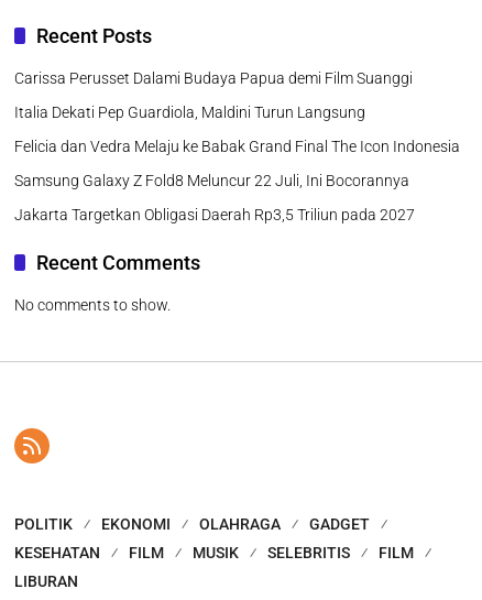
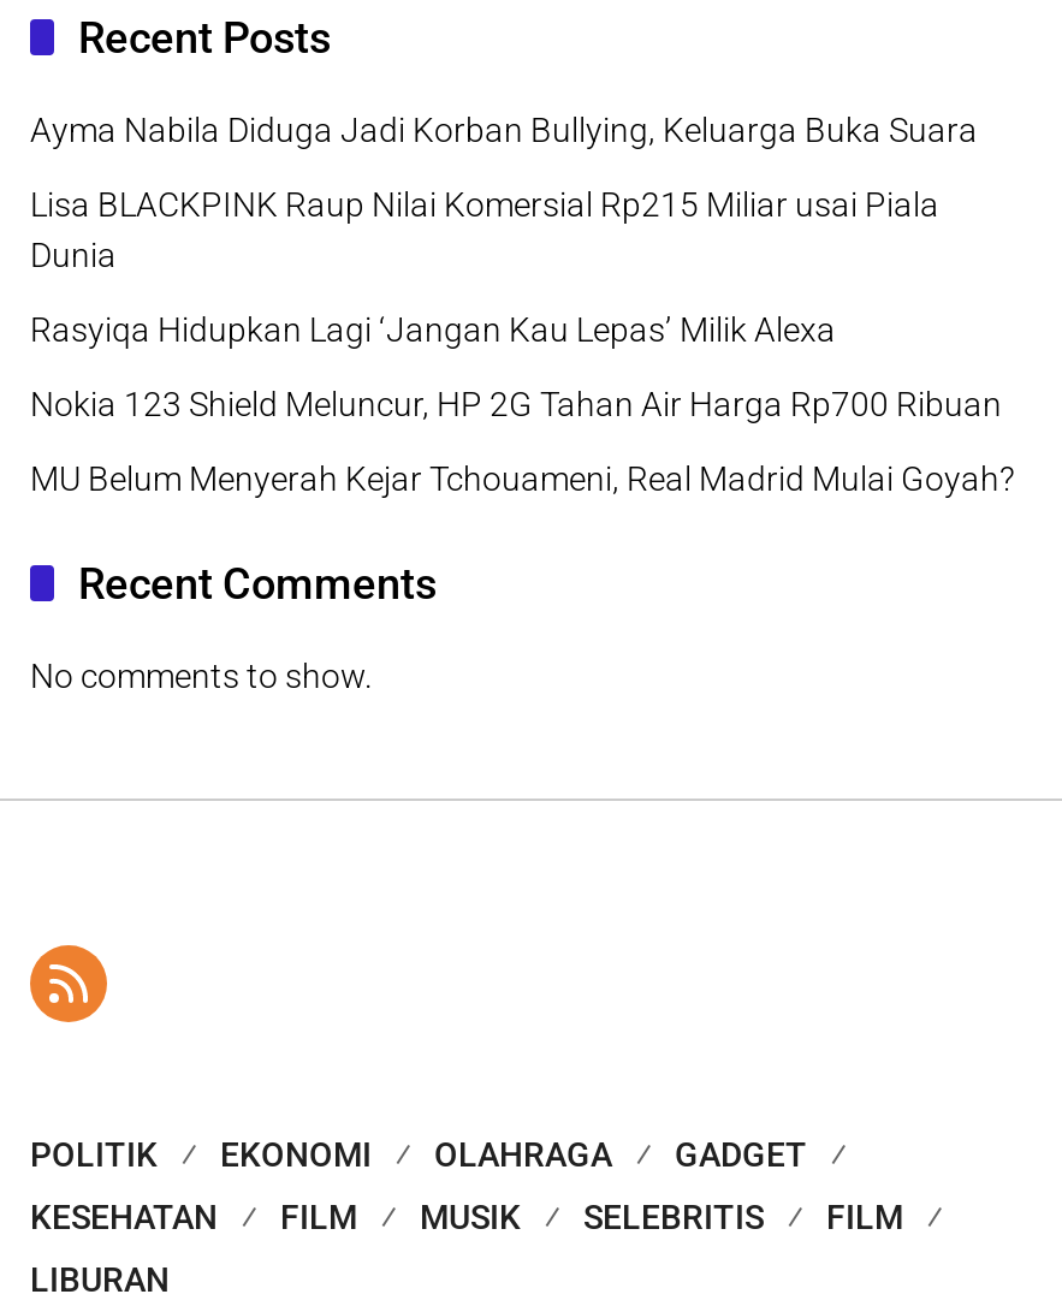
- Carissa Perusset Dalami Budaya Papua demi Film Suanggi
+ Ayma Nabila Diduga Jadi Korban Bullying, Keluarga Buka Suara

- Italia Dekati Pep Guardiola, Maldini Turun Langsung
+ Lisa BLACKPINK Raup Nilai Komersial Rp215 Miliar usai Piala
+ Dunia

- Felicia dan Vedra Melaju ke Babak Grand Final The Icon Indonesia
+ Rasyiqa Hidupkan Lagi ‘Jangan Kau Lepas’ Milik Alexa

- Samsung Galaxy Z Fold8 Meluncur 22 Juli, Ini Bocorannya
+ Nokia 123 Shield Meluncur, HP 2G Tahan Air Harga Rp700 Ribuan

- Jakarta Targetkan Obligasi Daerah Rp3,5 Triliun pada 2027
+ MU Belum Menyerah Kejar Tchouameni, Real Madrid Mulai Goyah?
